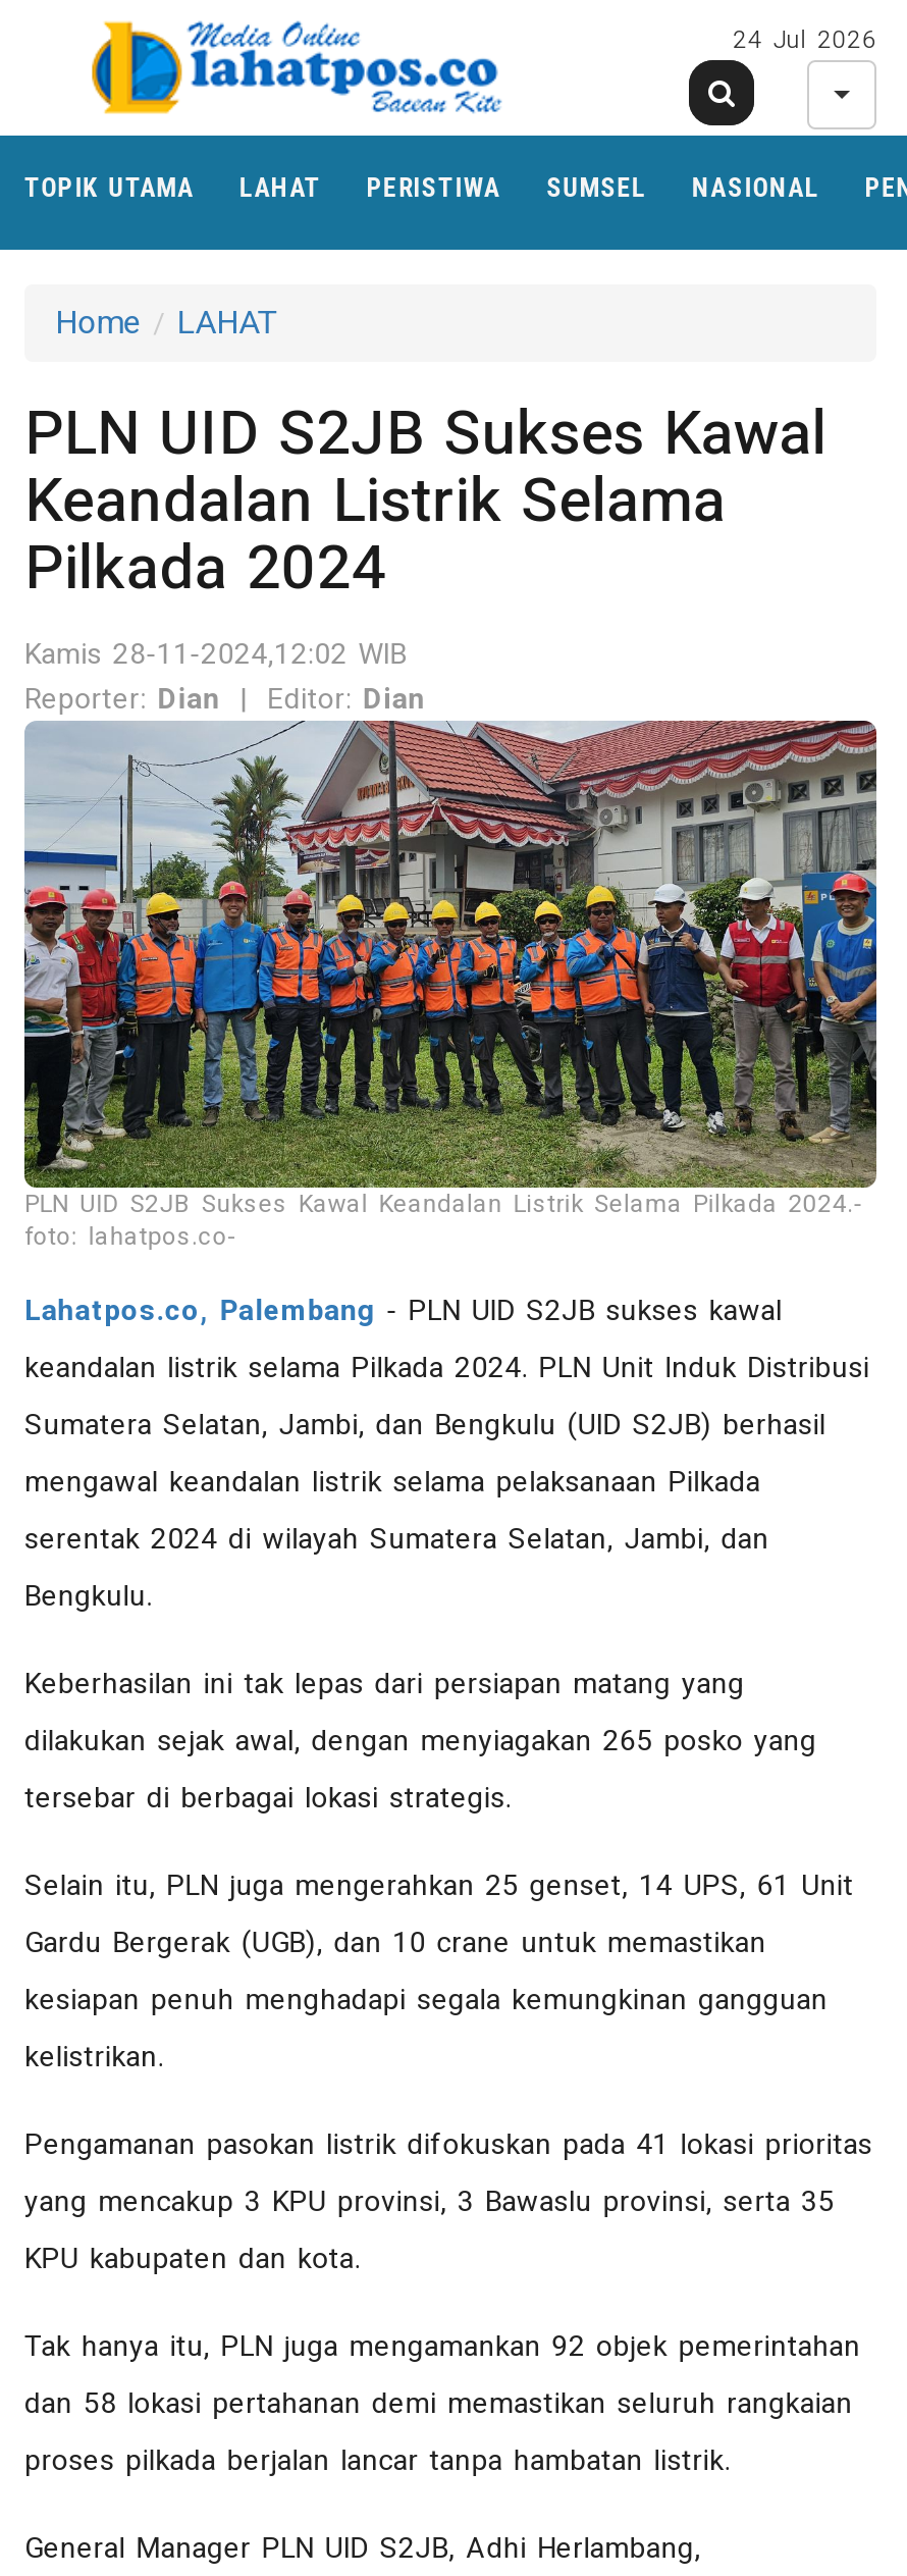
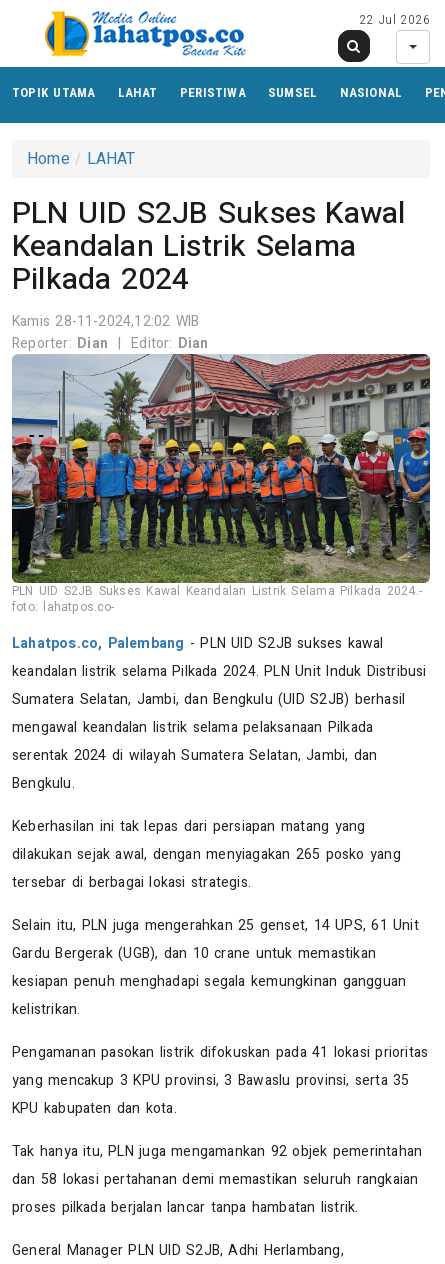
- 24 Jul 2026
+ 22 Jul 2026
